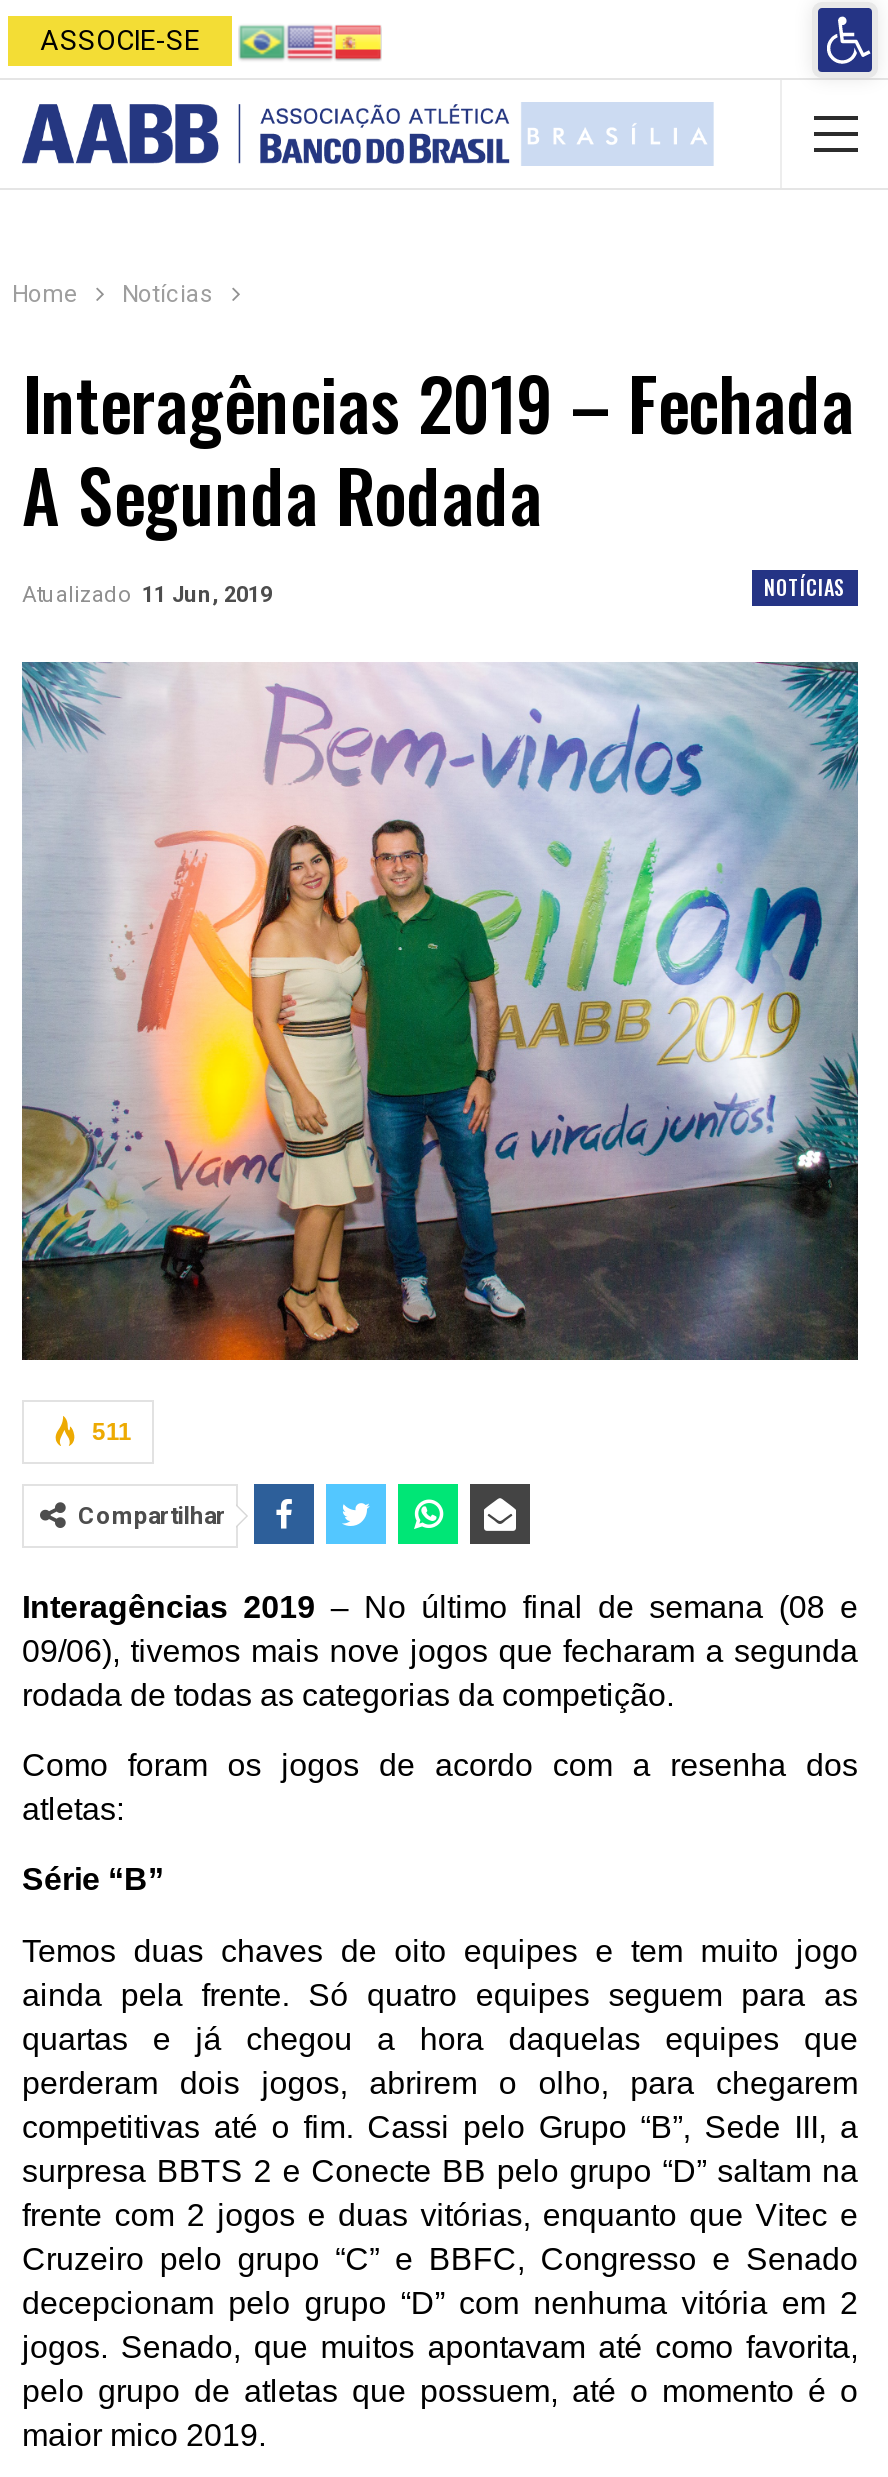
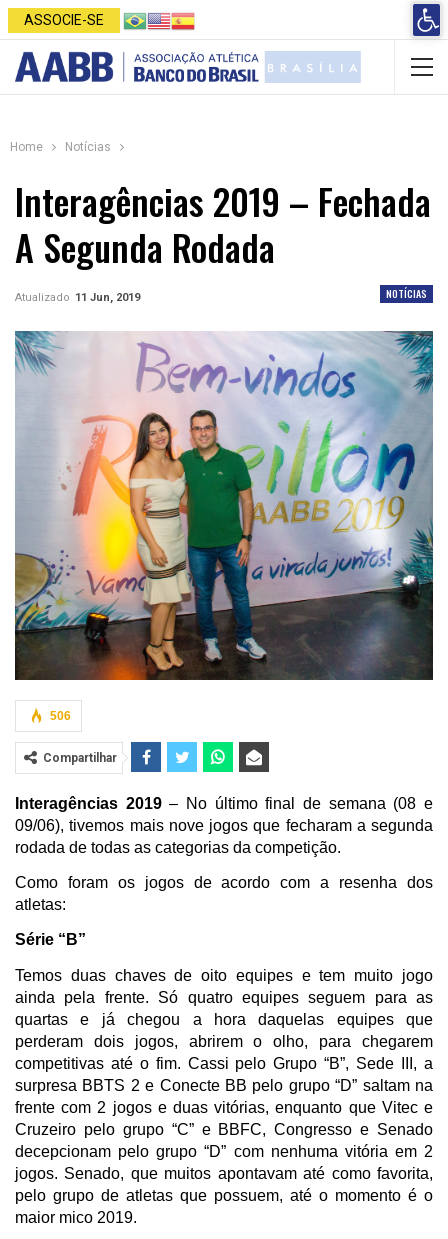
- 511
+ 506
